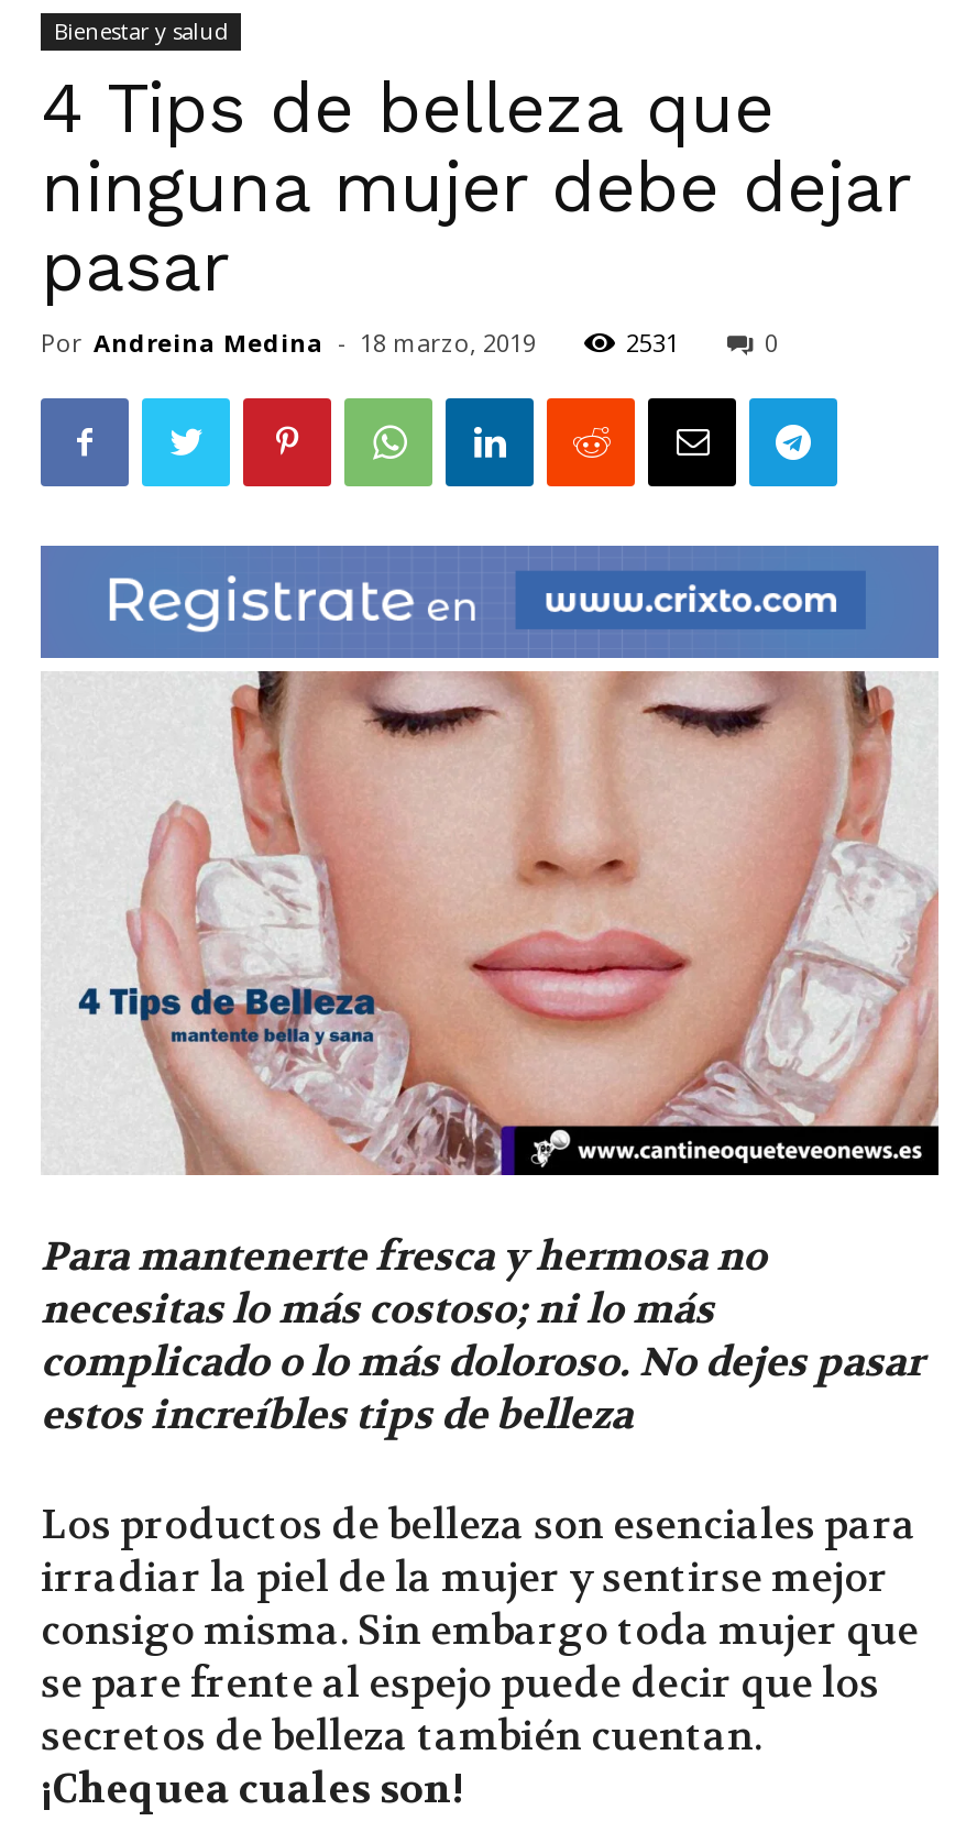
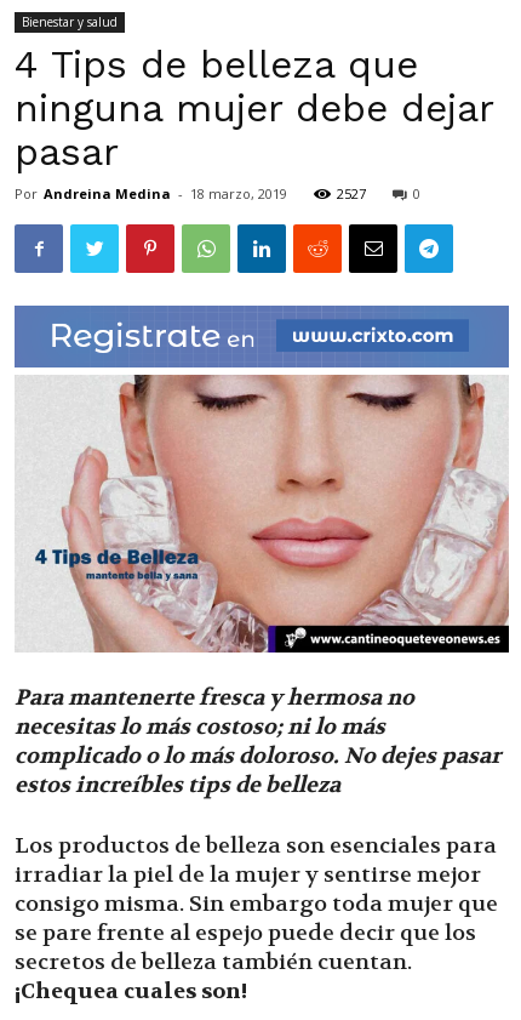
- 2531
+ 2527
